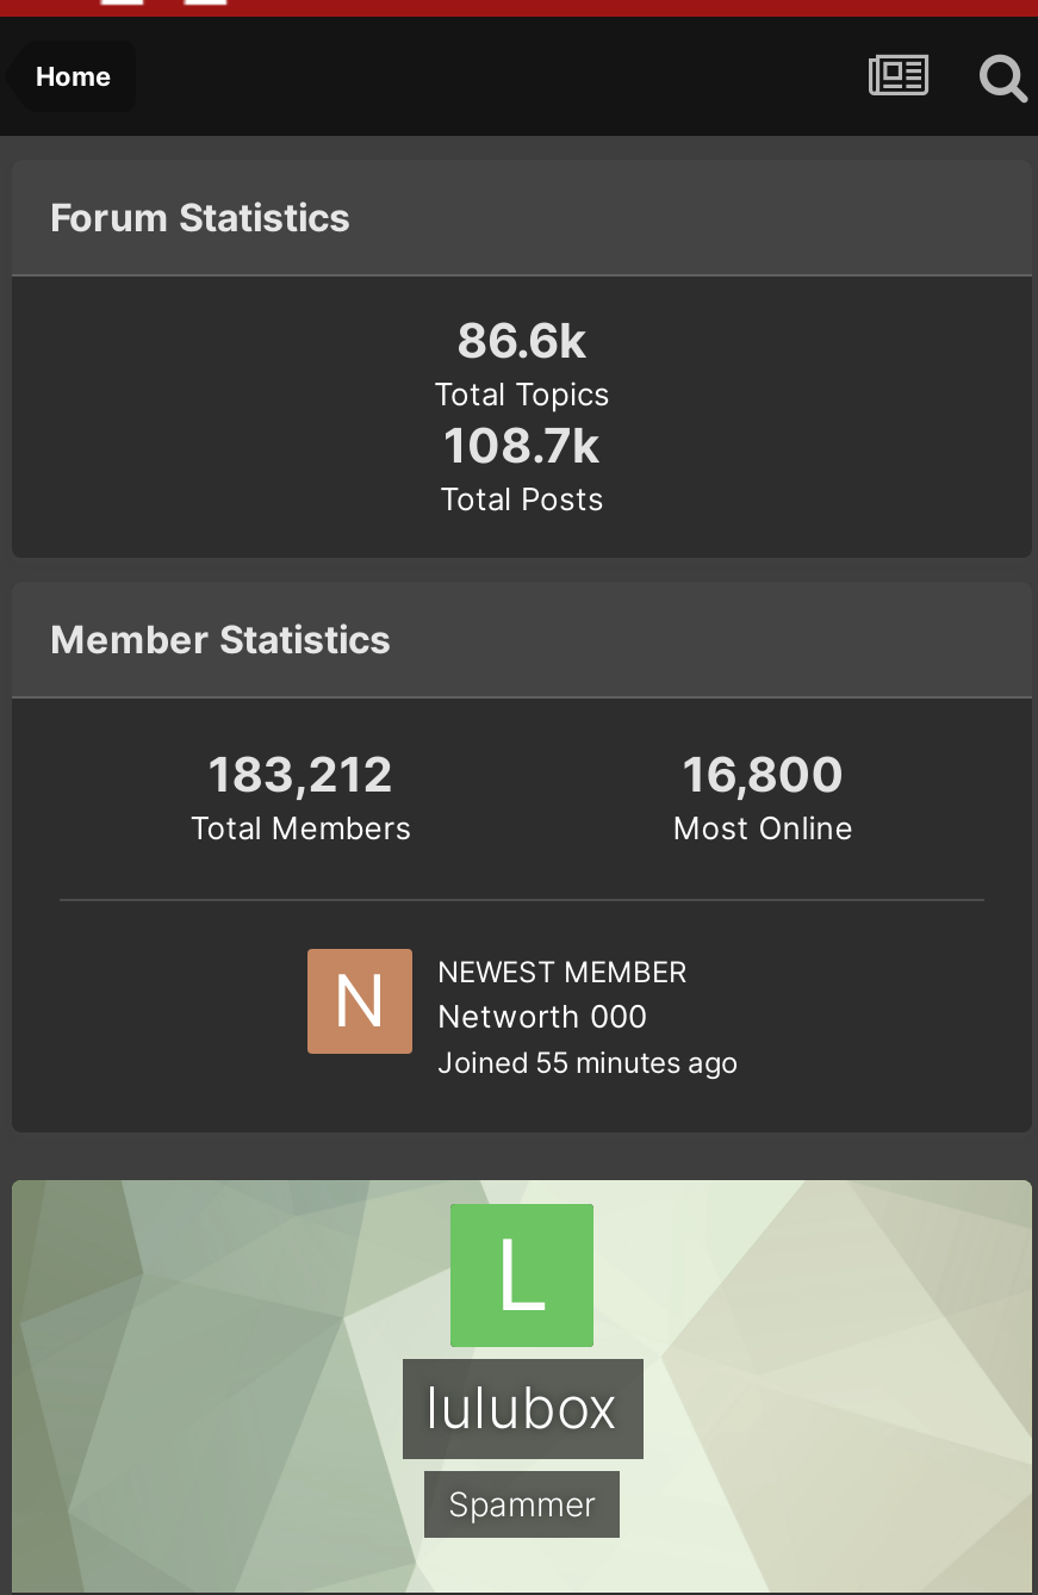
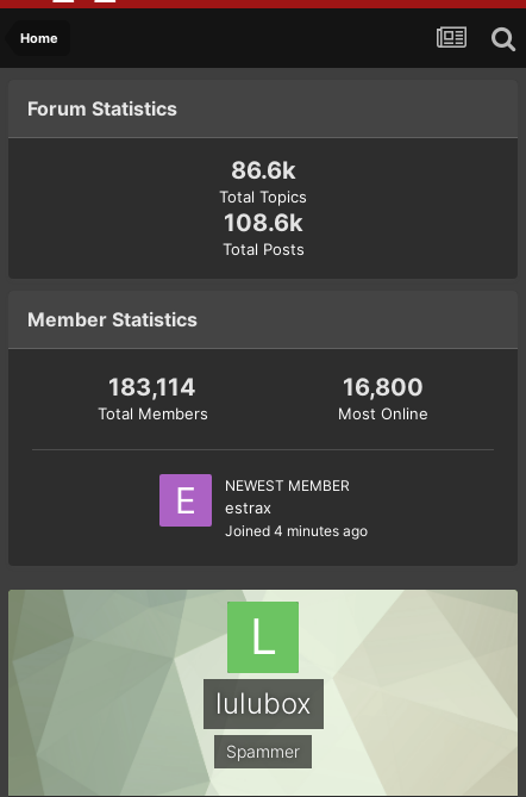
- 108.7k
+ 108.6k

- 183,212
+ 183,114

- [image]
- Networth 000
- Joined 55 minutes ago
+ [image]
+ estrax
+ Joined 4 minutes ago
